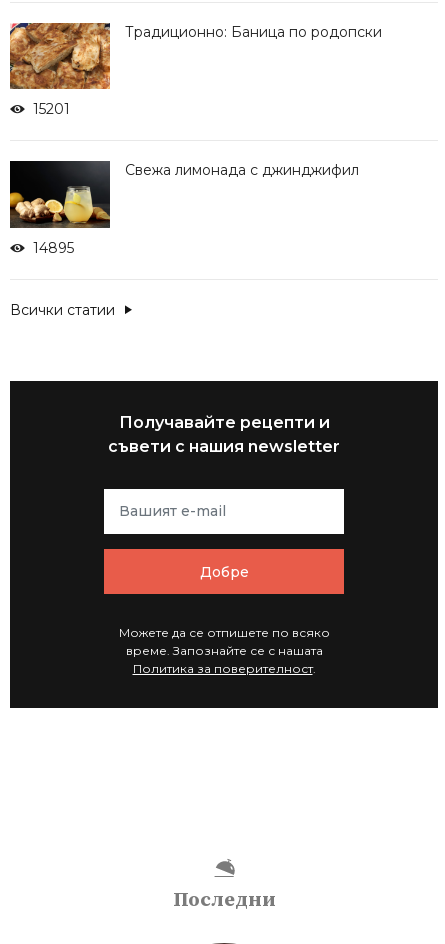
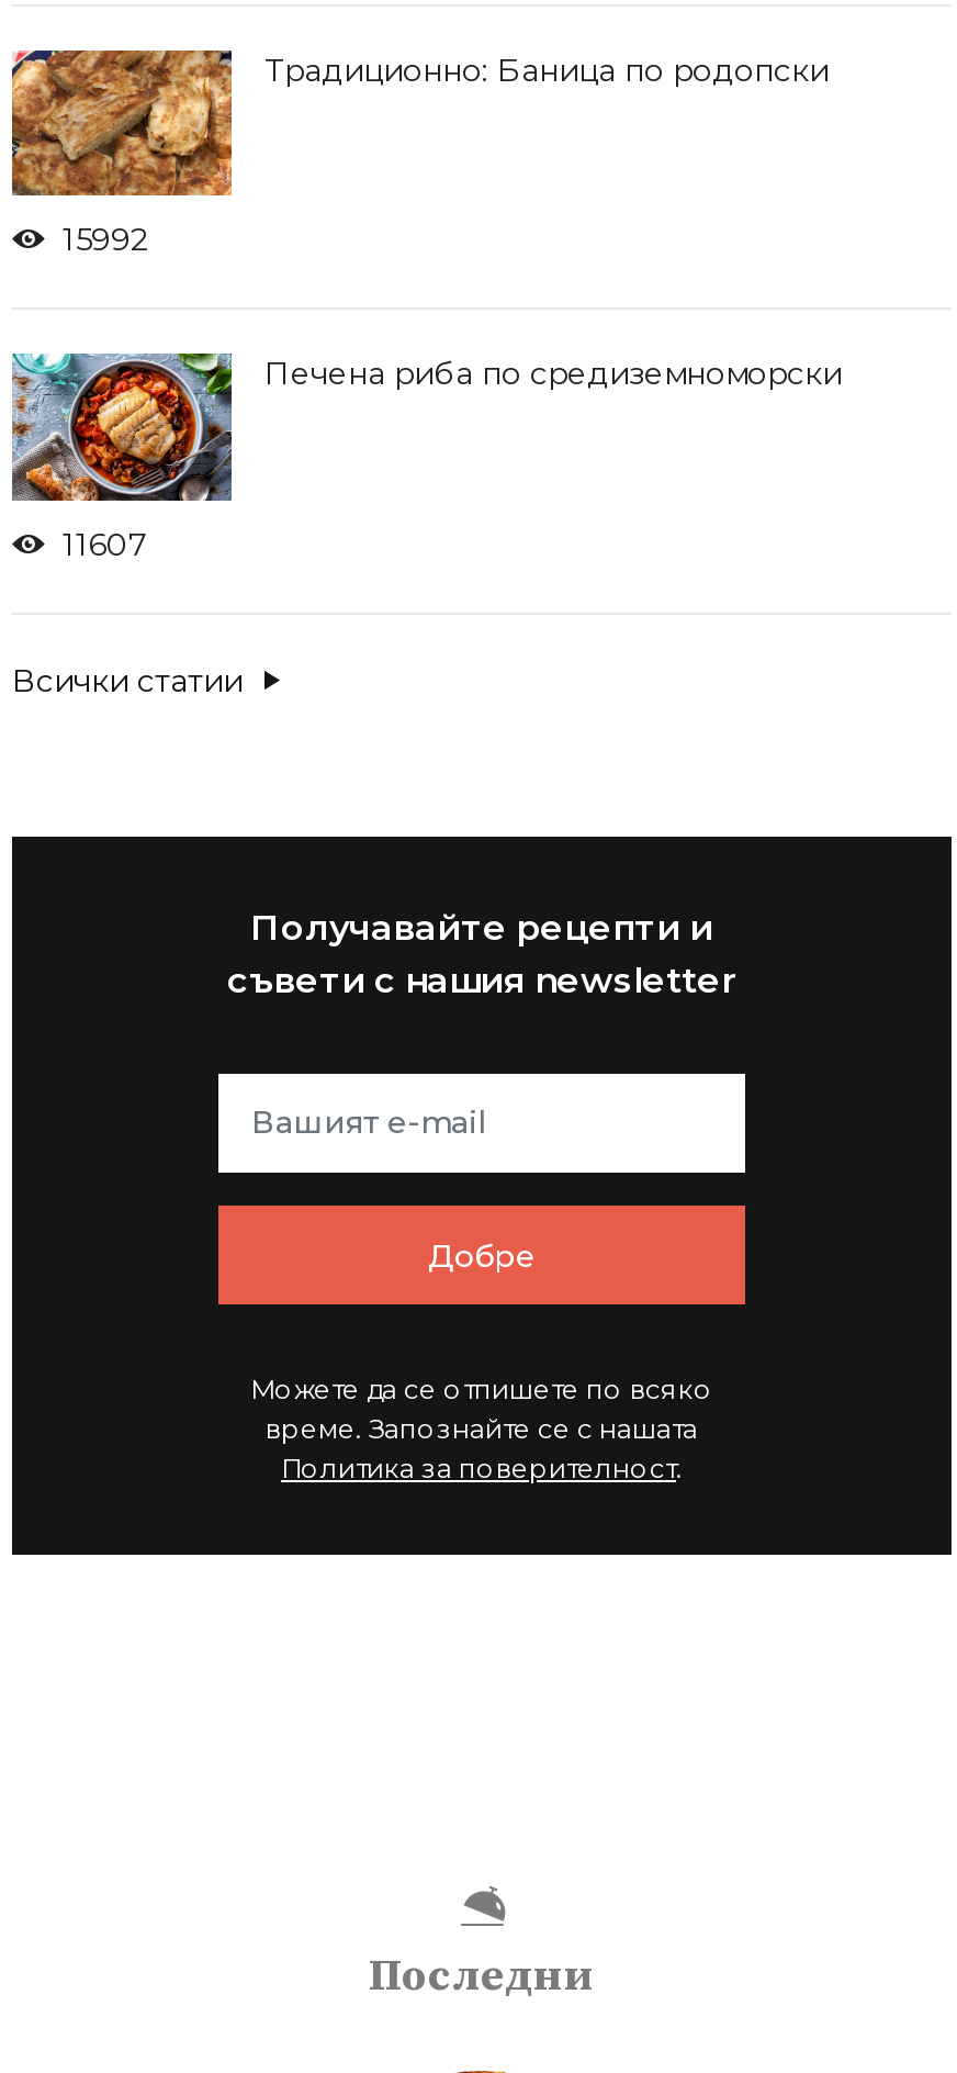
- 15201
+ 15992

- [image]
- 14895
+ [image]
+ 11607

- Свежа лимонада с джинджифил
+ Печена риба по средиземноморски
